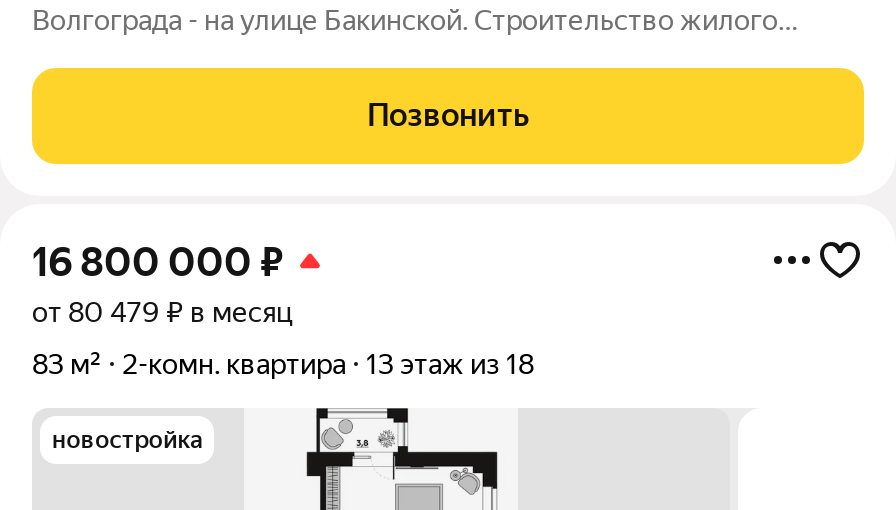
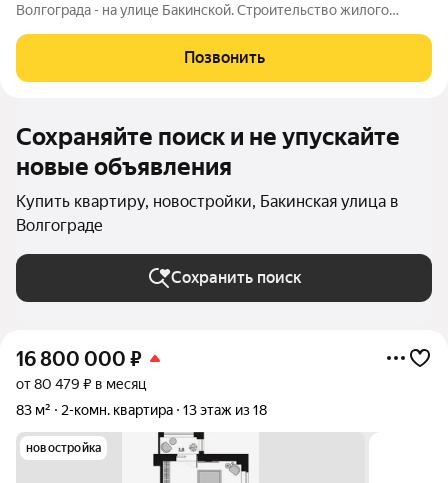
+ Сохраняйте поиск и не упускайте
+ новые объявления
+ Купить квартиру, новостройки, Бакинская улица в
+ Волгограде
+ Сохранить поиск
